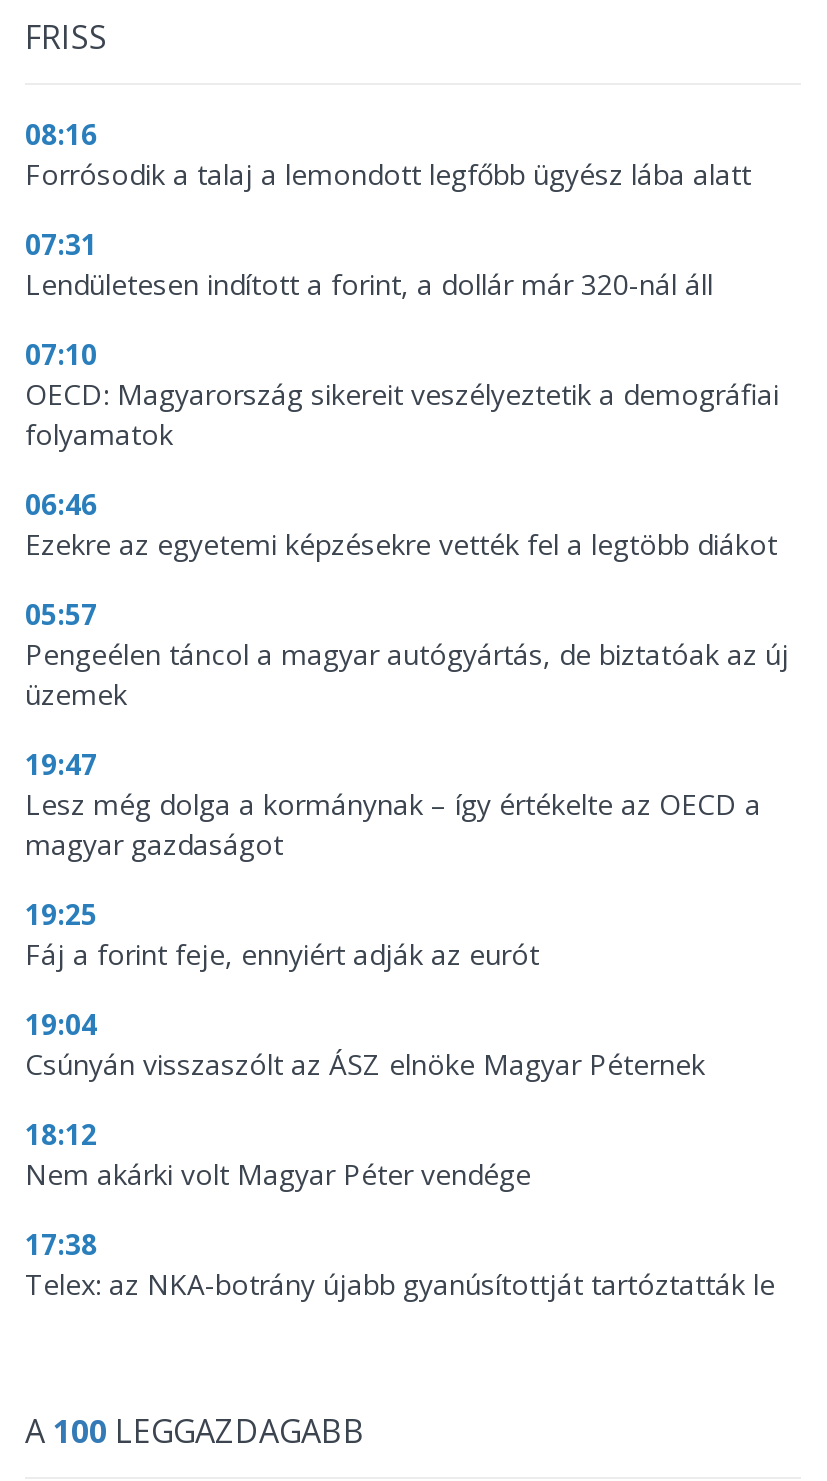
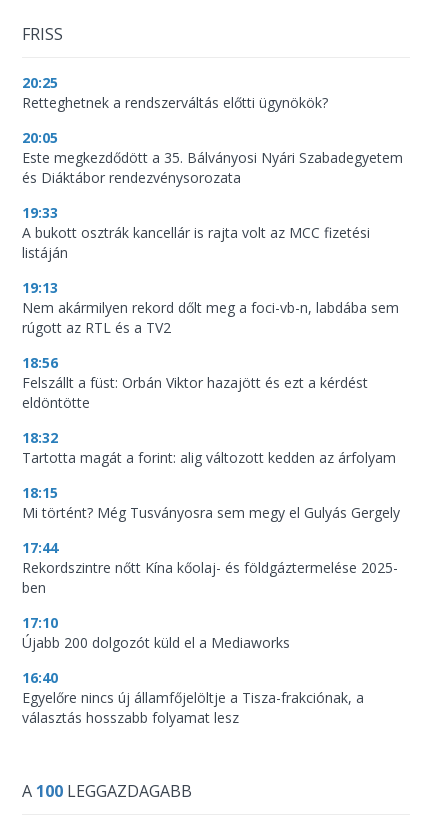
- 08:16
- Forrósodik a talaj a lemondott legfőbb ügyész lába alatt
+ 20:25
+ Retteghetnek a rendszerváltás előtti ügynökök?

- 07:31
- Lendületesen indított a forint, a dollár már 320-nál áll
+ 20:05
+ Este megkezdődött a 35. Bálványosi Nyári Szabadegyetem
+ és Diáktábor rendezvénysorozata

- 07:10
- OECD: Magyarország sikereit veszélyeztetik a demográfiai
- folyamatok
+ 19:33
+ A bukott osztrák kancellár is rajta volt az MCC fizetési
+ listáján

- 06:46
- Ezekre az egyetemi képzésekre vették fel a legtöbb diákot
+ 19:13
+ Nem akármilyen rekord dőlt meg a foci-vb-n, labdába sem
+ rúgott az RTL és a TV2

- 05:57
- Pengeélen táncol a magyar autógyártás, de biztatóak az új
- üzemek
+ 18:56
+ Felszállt a füst: Orbán Viktor hazajött és ezt a kérdést
+ eldöntötte

- 19:47
- Lesz még dolga a kormánynak – így értékelte az OECD a
- magyar gazdaságot
+ 18:32
+ Tartotta magát a forint: alig változott kedden az árfolyam

- 19:25
- Fáj a forint feje, ennyiért adják az eurót
+ 18:15
+ Mi történt? Még Tusványosra sem megy el Gulyás Gergely

- 19:04
- Csúnyán visszaszólt az ÁSZ elnöke Magyar Péternek
+ 17:44
+ Rekordszintre nőtt Kína kőolaj- és földgáztermelése 2025-
+ ben

- 18:12
- Nem akárki volt Magyar Péter vendége
+ 17:10
+ Újabb 200 dolgozót küld el a Mediaworks

- 17:38
- Telex: az NKA-botrány újabb gyanúsítottját tartóztatták le
+ 16:40
+ Egyelőre nincs új államfőjelöltje a Tisza-frakciónak, a
+ választás hosszabb folyamat lesz
